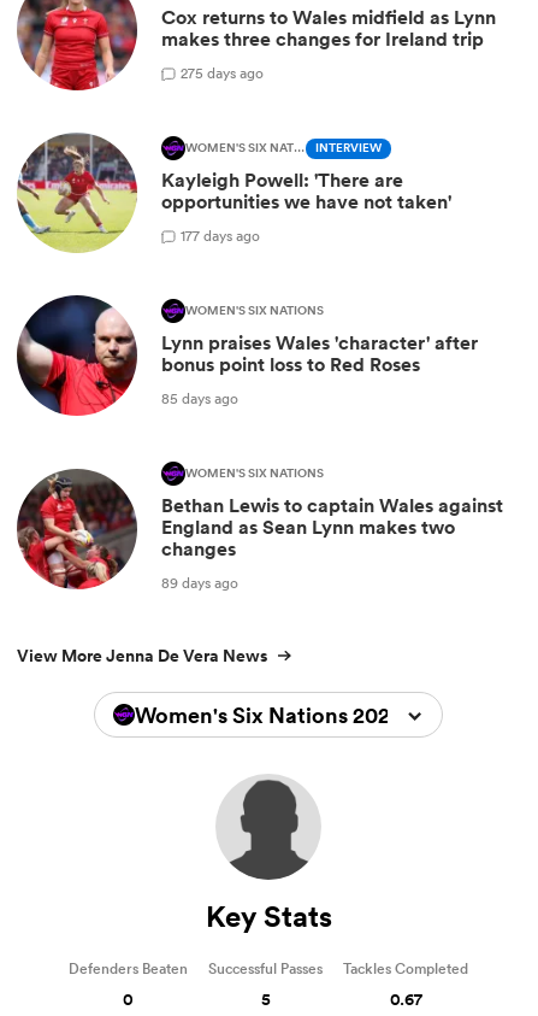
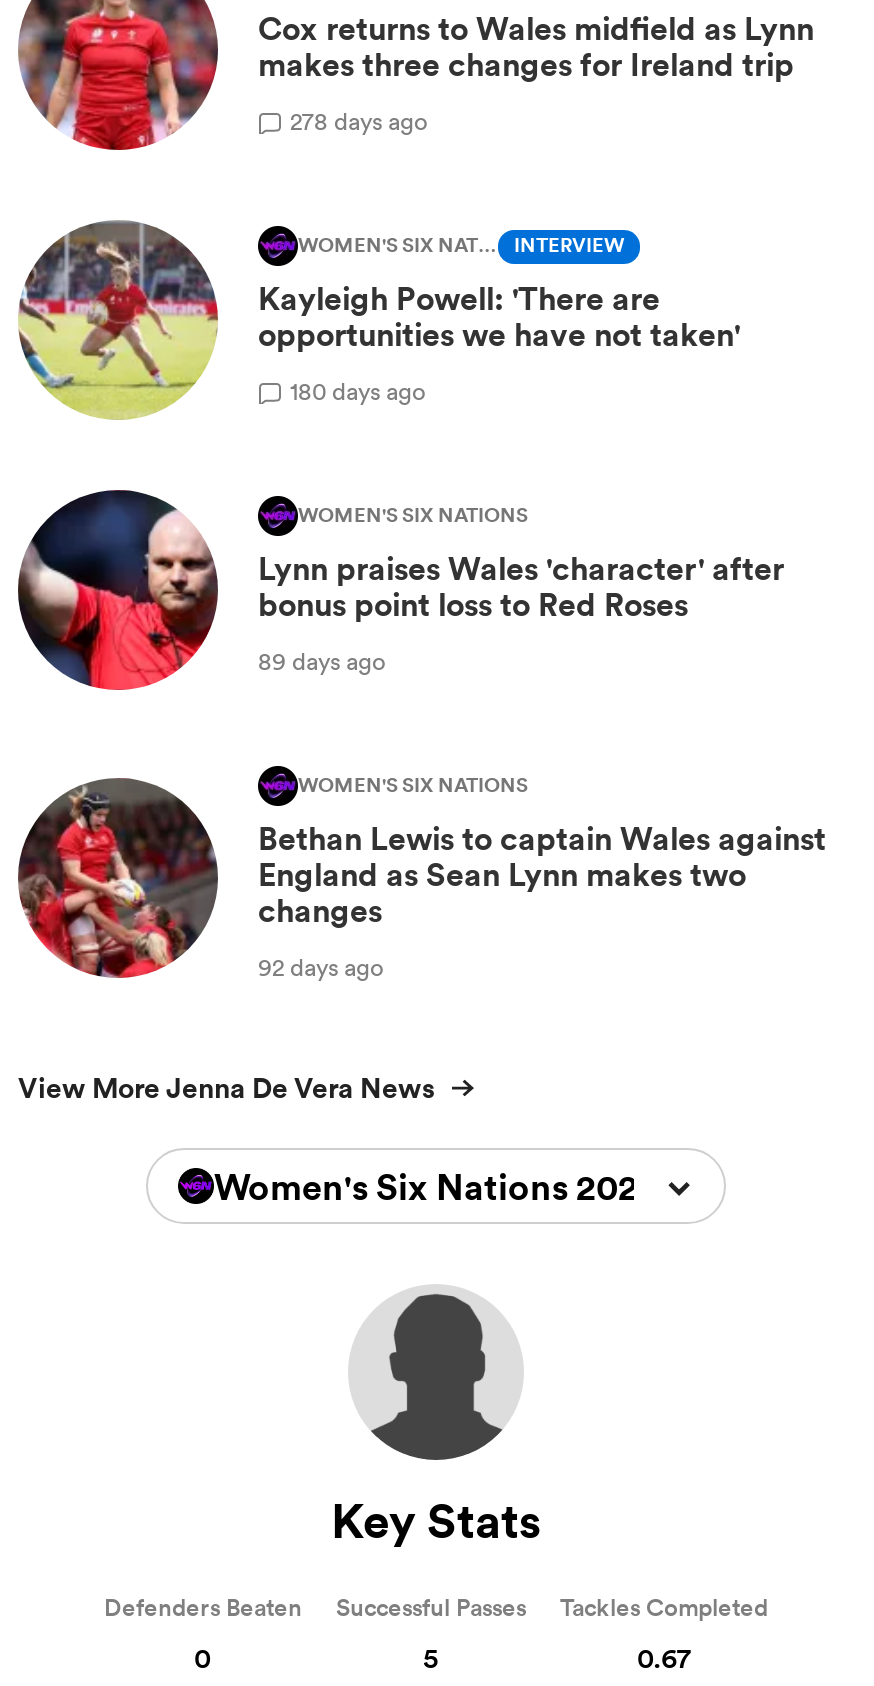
- 275 days ago
+ 278 days ago

- 177 days ago
+ 180 days ago

- 85 days ago
+ 89 days ago

- 89 days ago
+ 92 days ago
